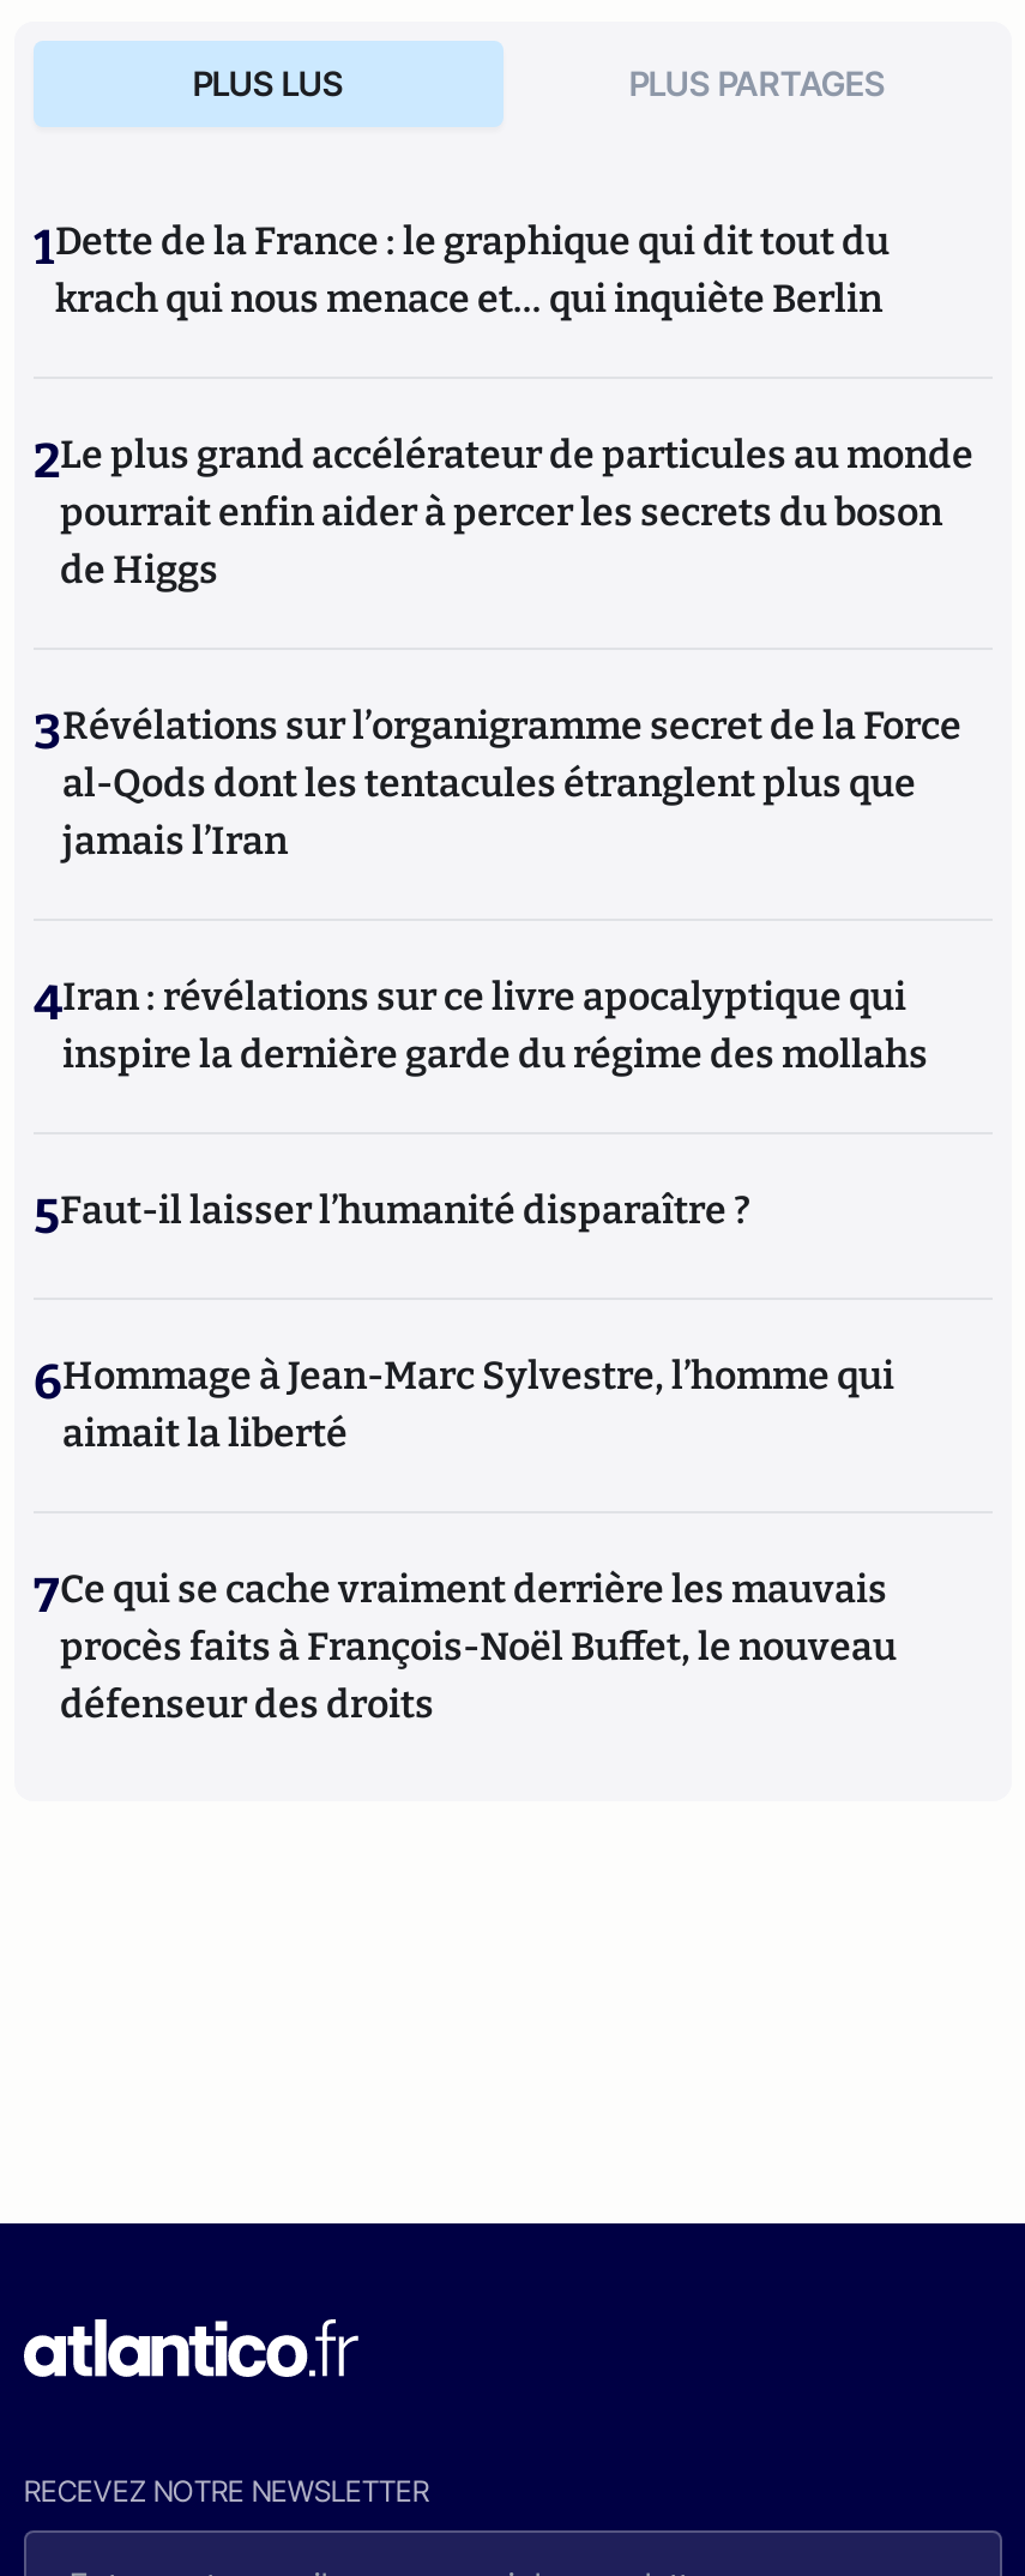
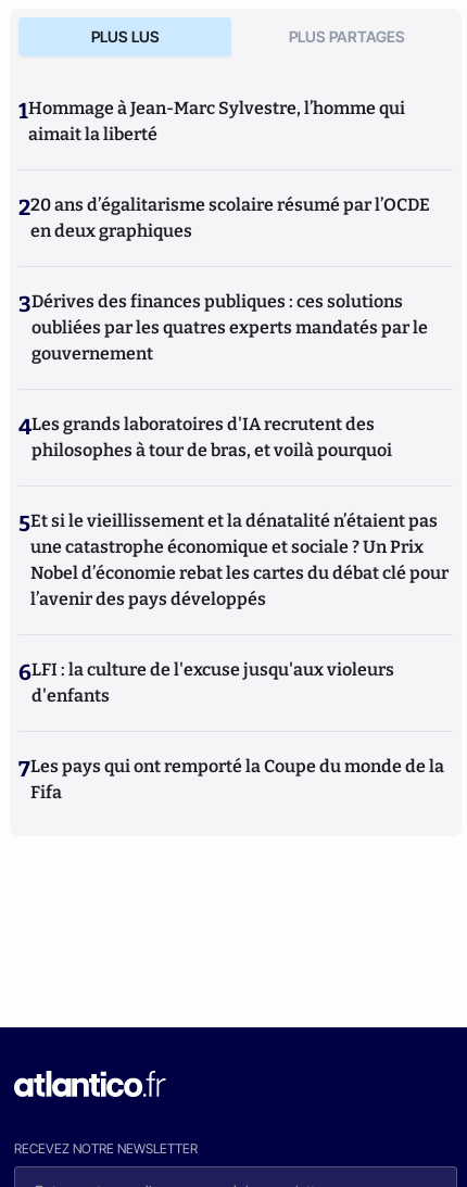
- 1Dette de la France : le graphique qui dit tout du
- krach qui nous menace et… qui inquiète Berlin
- 2Le plus grand accélérateur de particules au monde
- pourrait enfin aider à percer les secrets du boson
- de Higgs
- 3Révélations sur l’organigramme secret de la Force
- al-Qods dont les tentacules étranglent plus que
- jamais l’Iran
- 4Iran : révélations sur ce livre apocalyptique qui
- inspire la dernière garde du régime des mollahs
- 5Faut-il laisser l’humanité disparaître ?
- 6Hommage à Jean-Marc Sylvestre, l’homme qui
+ 1Hommage à Jean-Marc Sylvestre, l’homme qui

moved up: aimait la liberté

- 7Ce qui se cache vraiment derrière les mauvais
- procès faits à François-Noël Buffet, le nouveau
- défenseur des droits
+ 220 ans d’égalitarisme scolaire résumé par l’OCDE
+ en deux graphiques
+ 3Dérives des finances publiques : ces solutions
+ oubliées par les quatres experts mandatés par le
+ gouvernement
+ 4Les grands laboratoires d'IA recrutent des
+ philosophes à tour de bras, et voilà pourquoi
+ 5Et si le vieillissement et la dénatalité n’étaient pas
+ une catastrophe économique et sociale ? Un Prix
+ Nobel d’économie rebat les cartes du débat clé pour
+ l’avenir des pays développés
+ 6LFI : la culture de l'excuse jusqu'aux violeurs
+ d'enfants
+ 7Les pays qui ont remporté la Coupe du monde de la
+ Fifa
